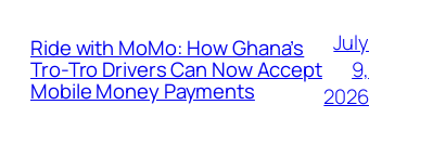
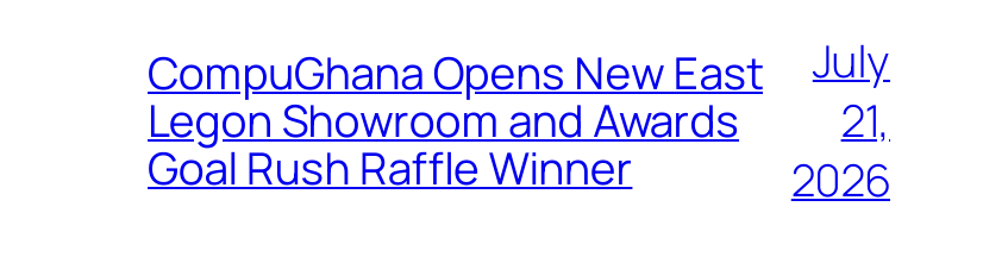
- Ride with MoMo: How Ghana’s
- Tro-Tro Drivers Can Now Accept
- Mobile Money Payments
+ CompuGhana Opens New East
+ Legon Showroom and Awards
+ Goal Rush Raffle Winner

- 9,
+ 21,
